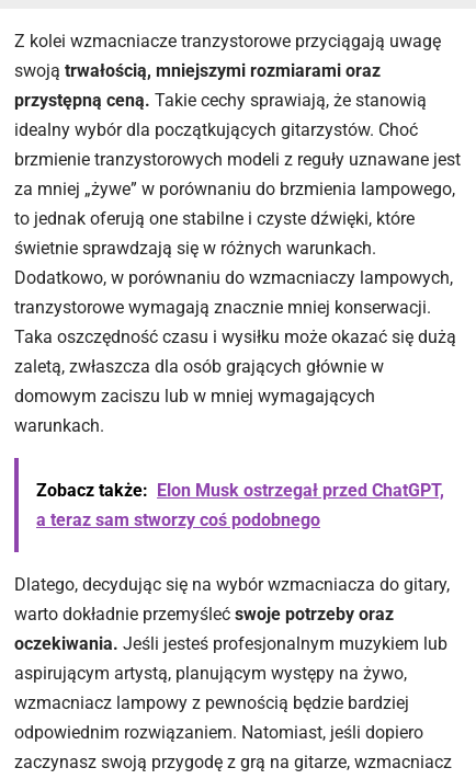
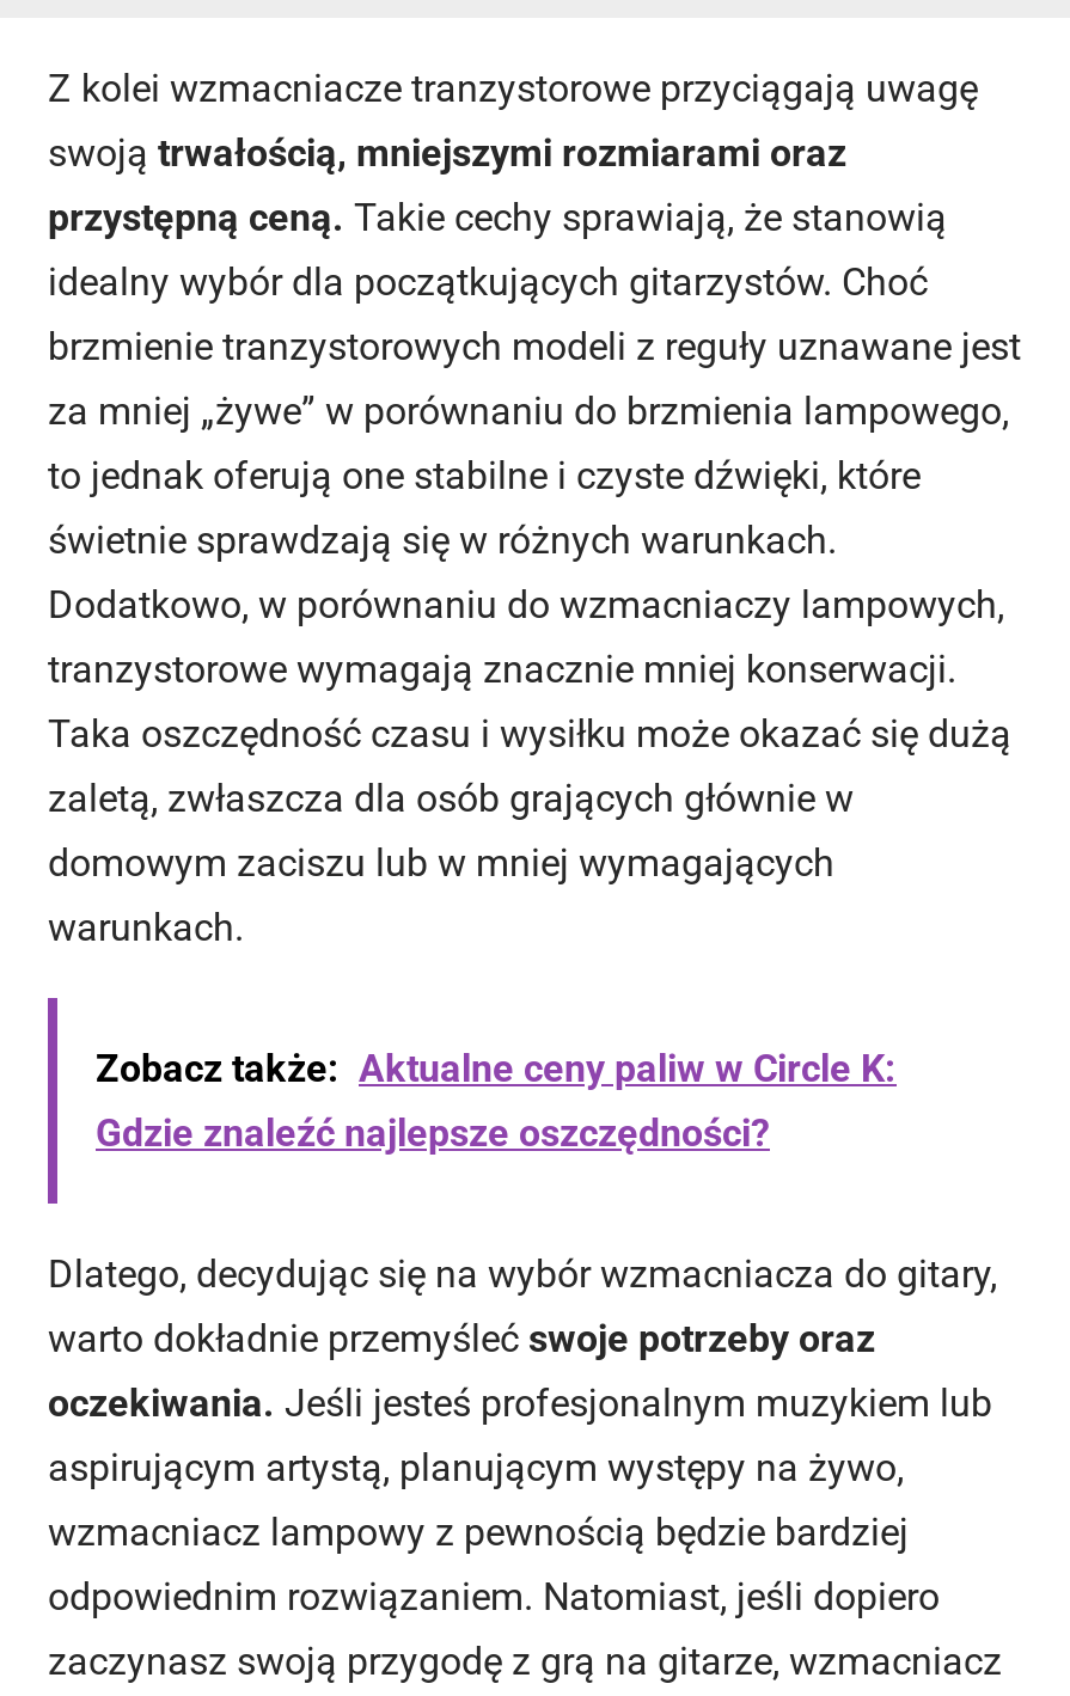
- Zobacz także: Elon Musk ostrzegał przed ChatGPT,
- a teraz sam stworzy coś podobnego
+ Zobacz także: Aktualne ceny paliw w Circle K:
+ Gdzie znaleźć najlepsze oszczędności?
